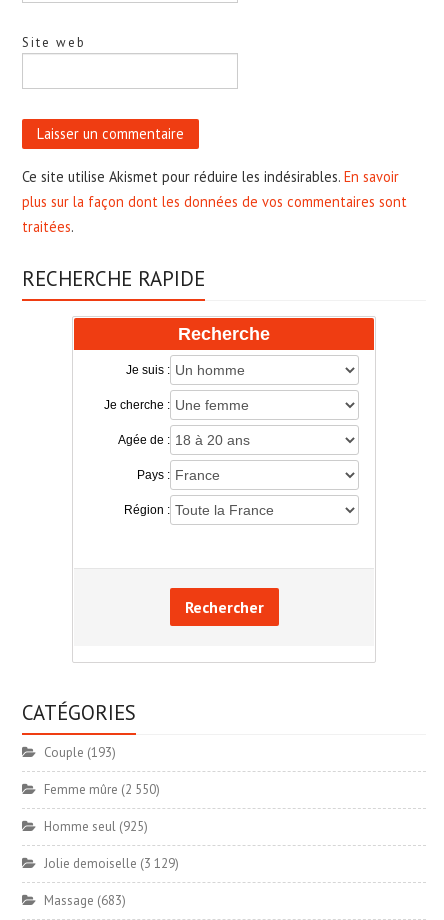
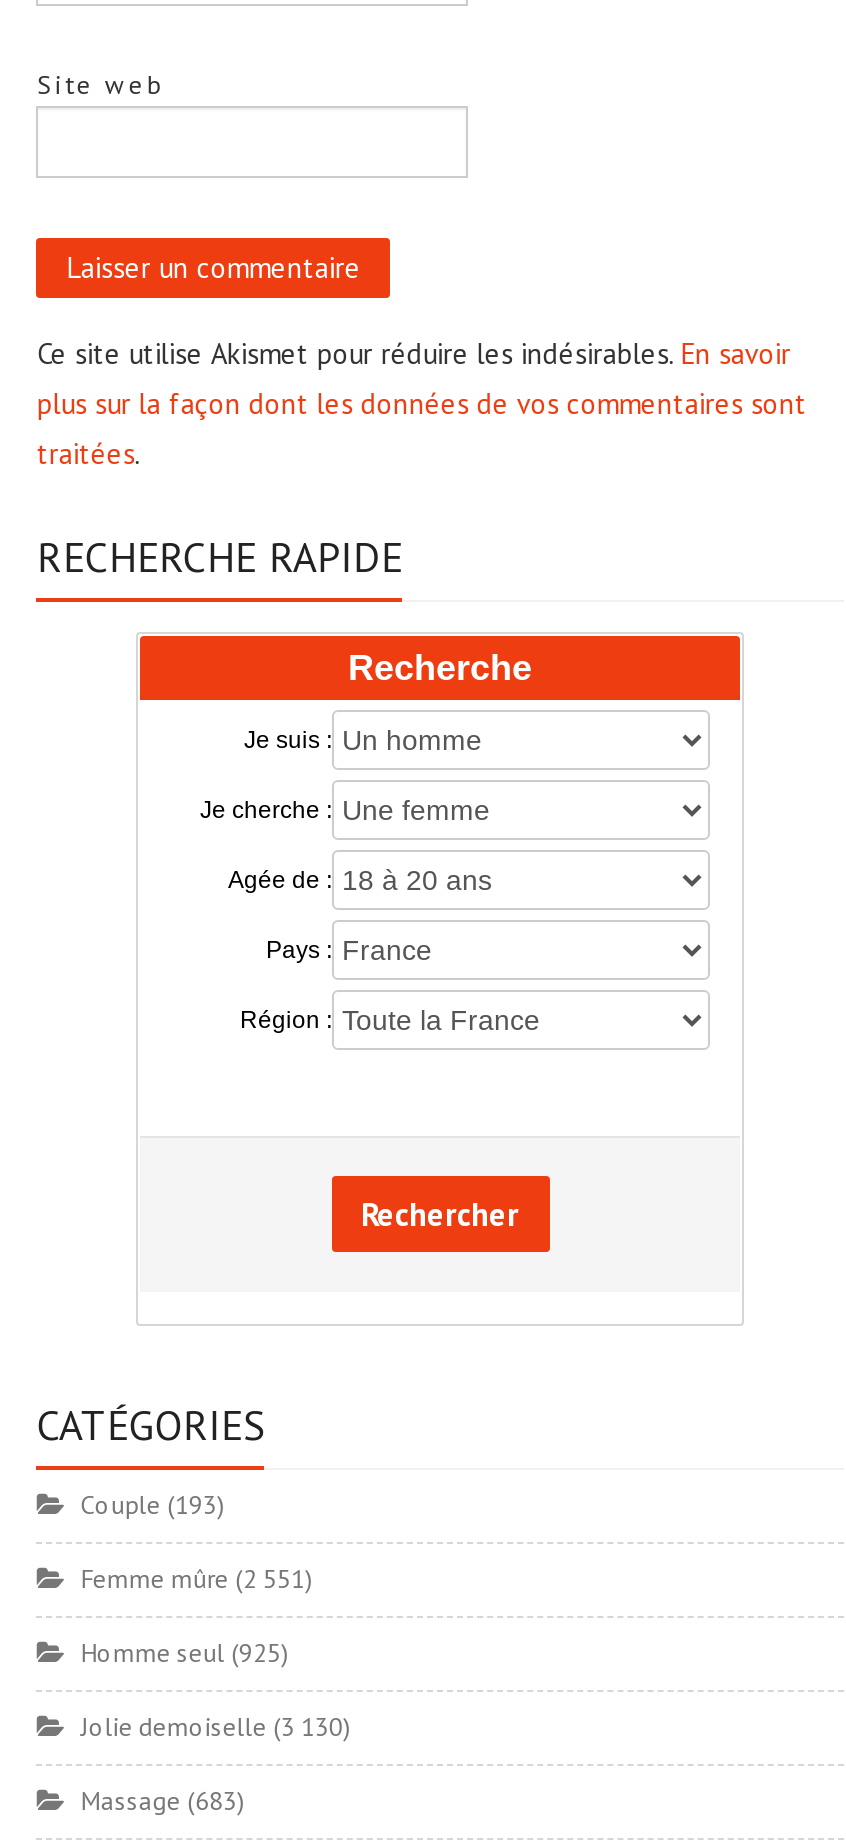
- Femme mûre (2 550)
+ Femme mûre (2 551)

- Jolie demoiselle (3 129)
+ Jolie demoiselle (3 130)
